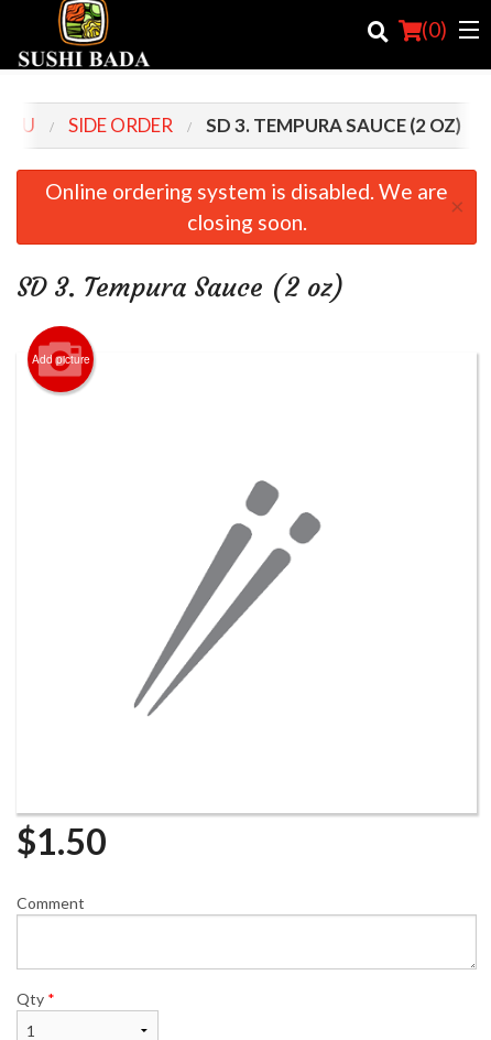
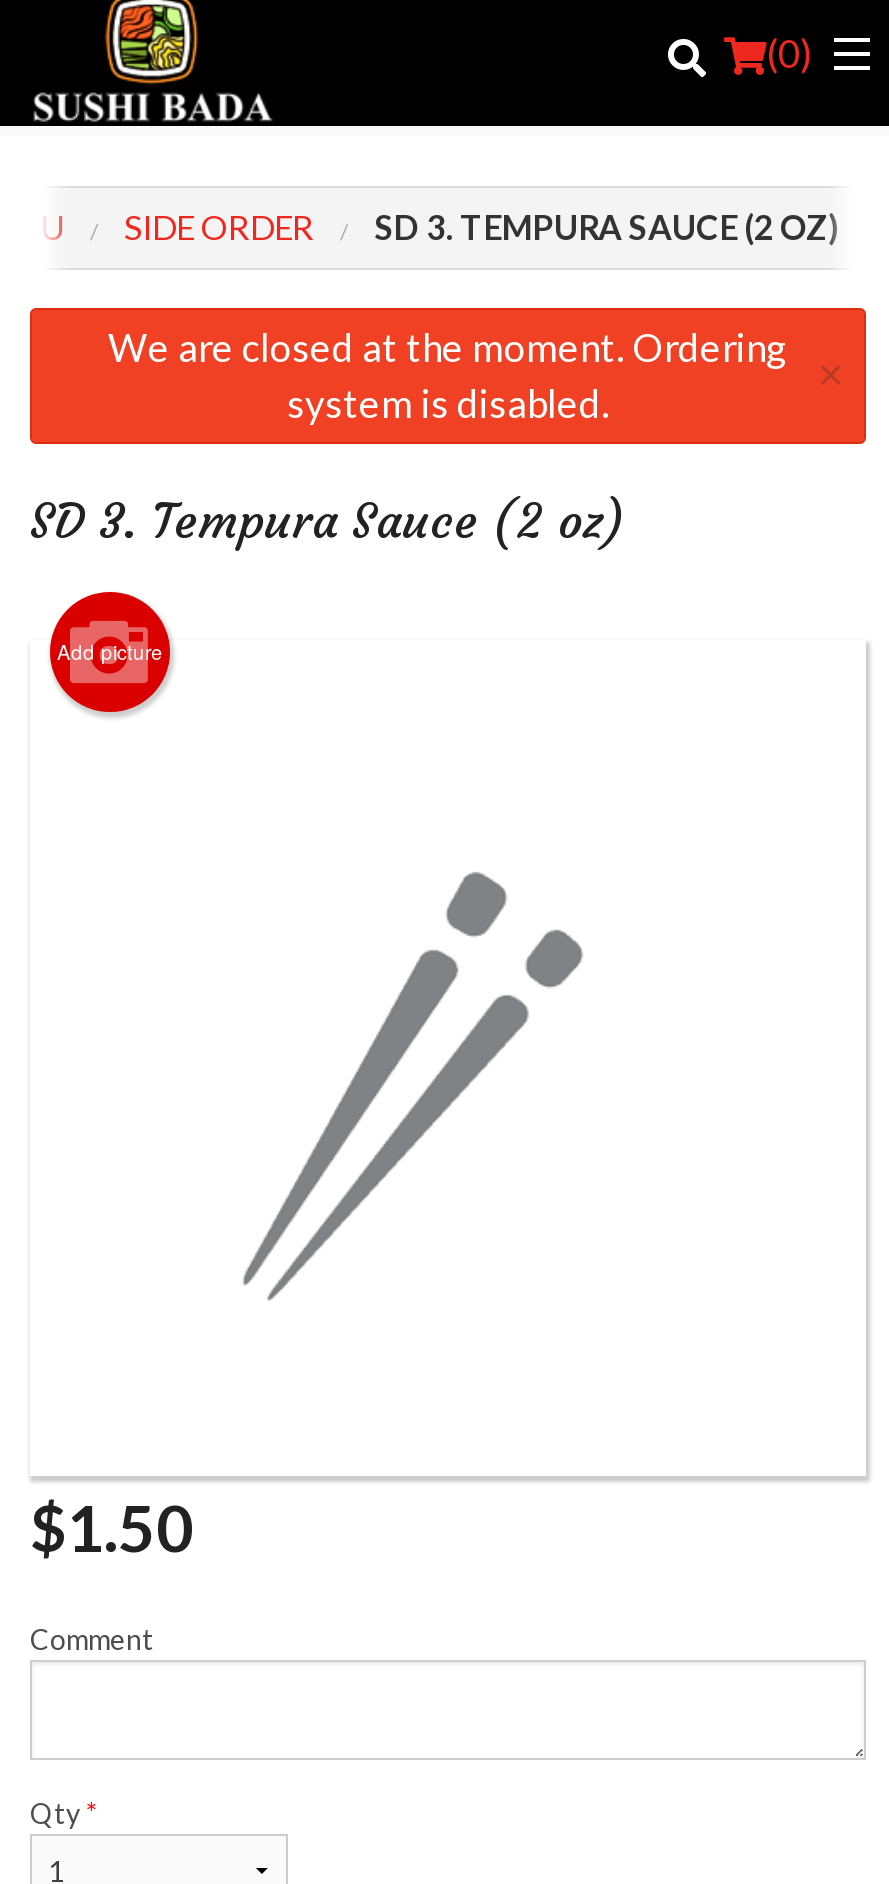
- Online ordering system is disabled. We are
- closing soon.
+ We are closed at the moment. Ordering
+ system is disabled.
